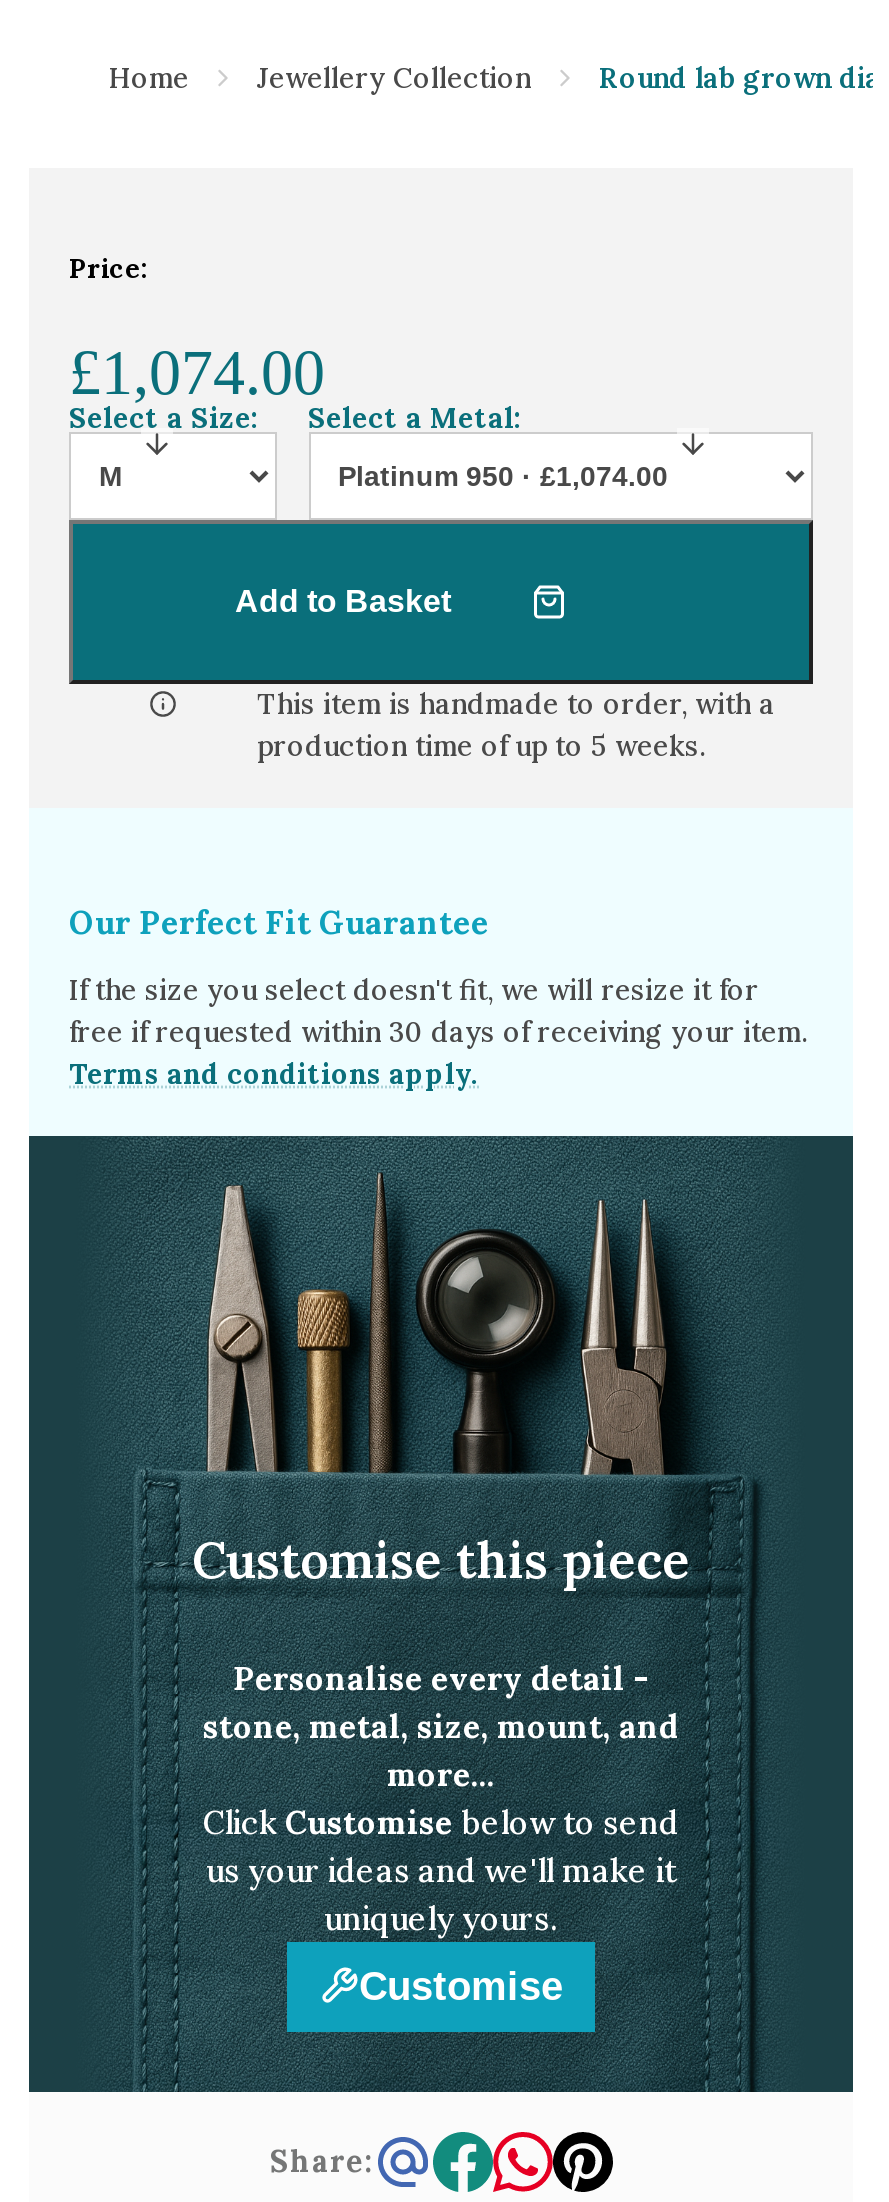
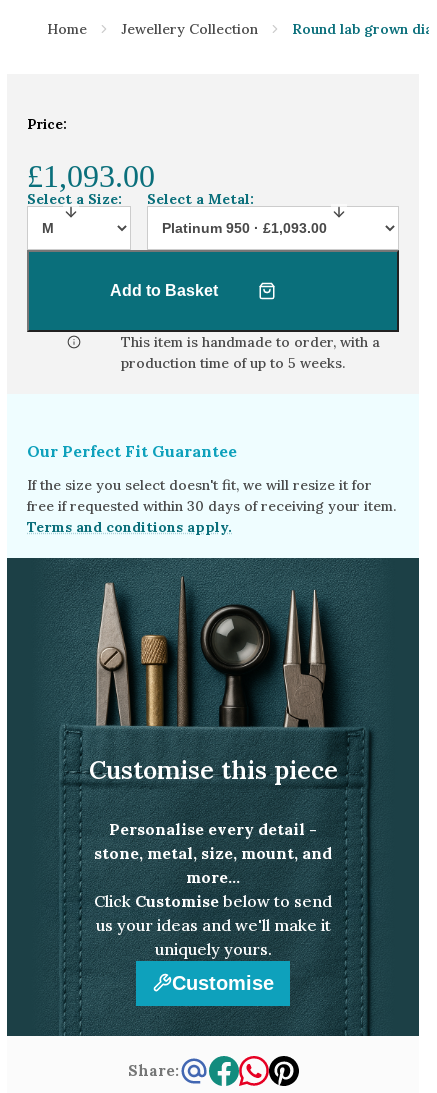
- £1,074.00
+ £1,093.00
